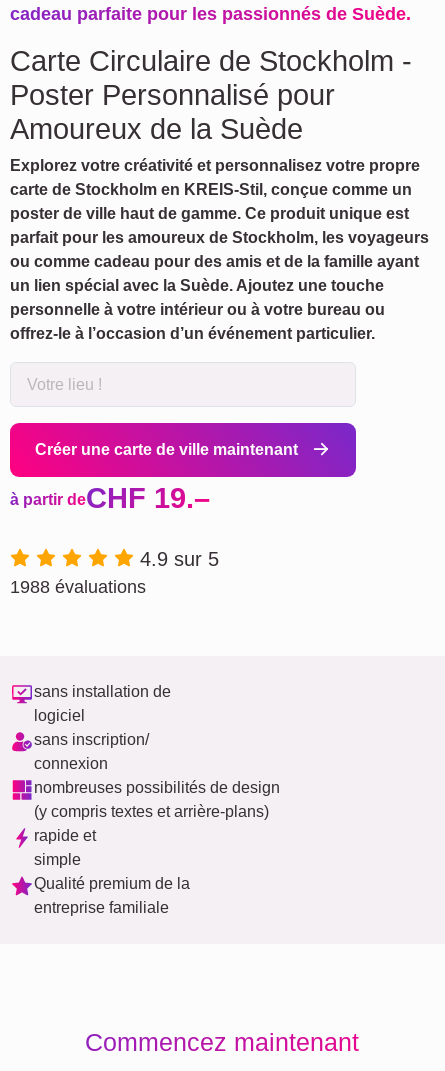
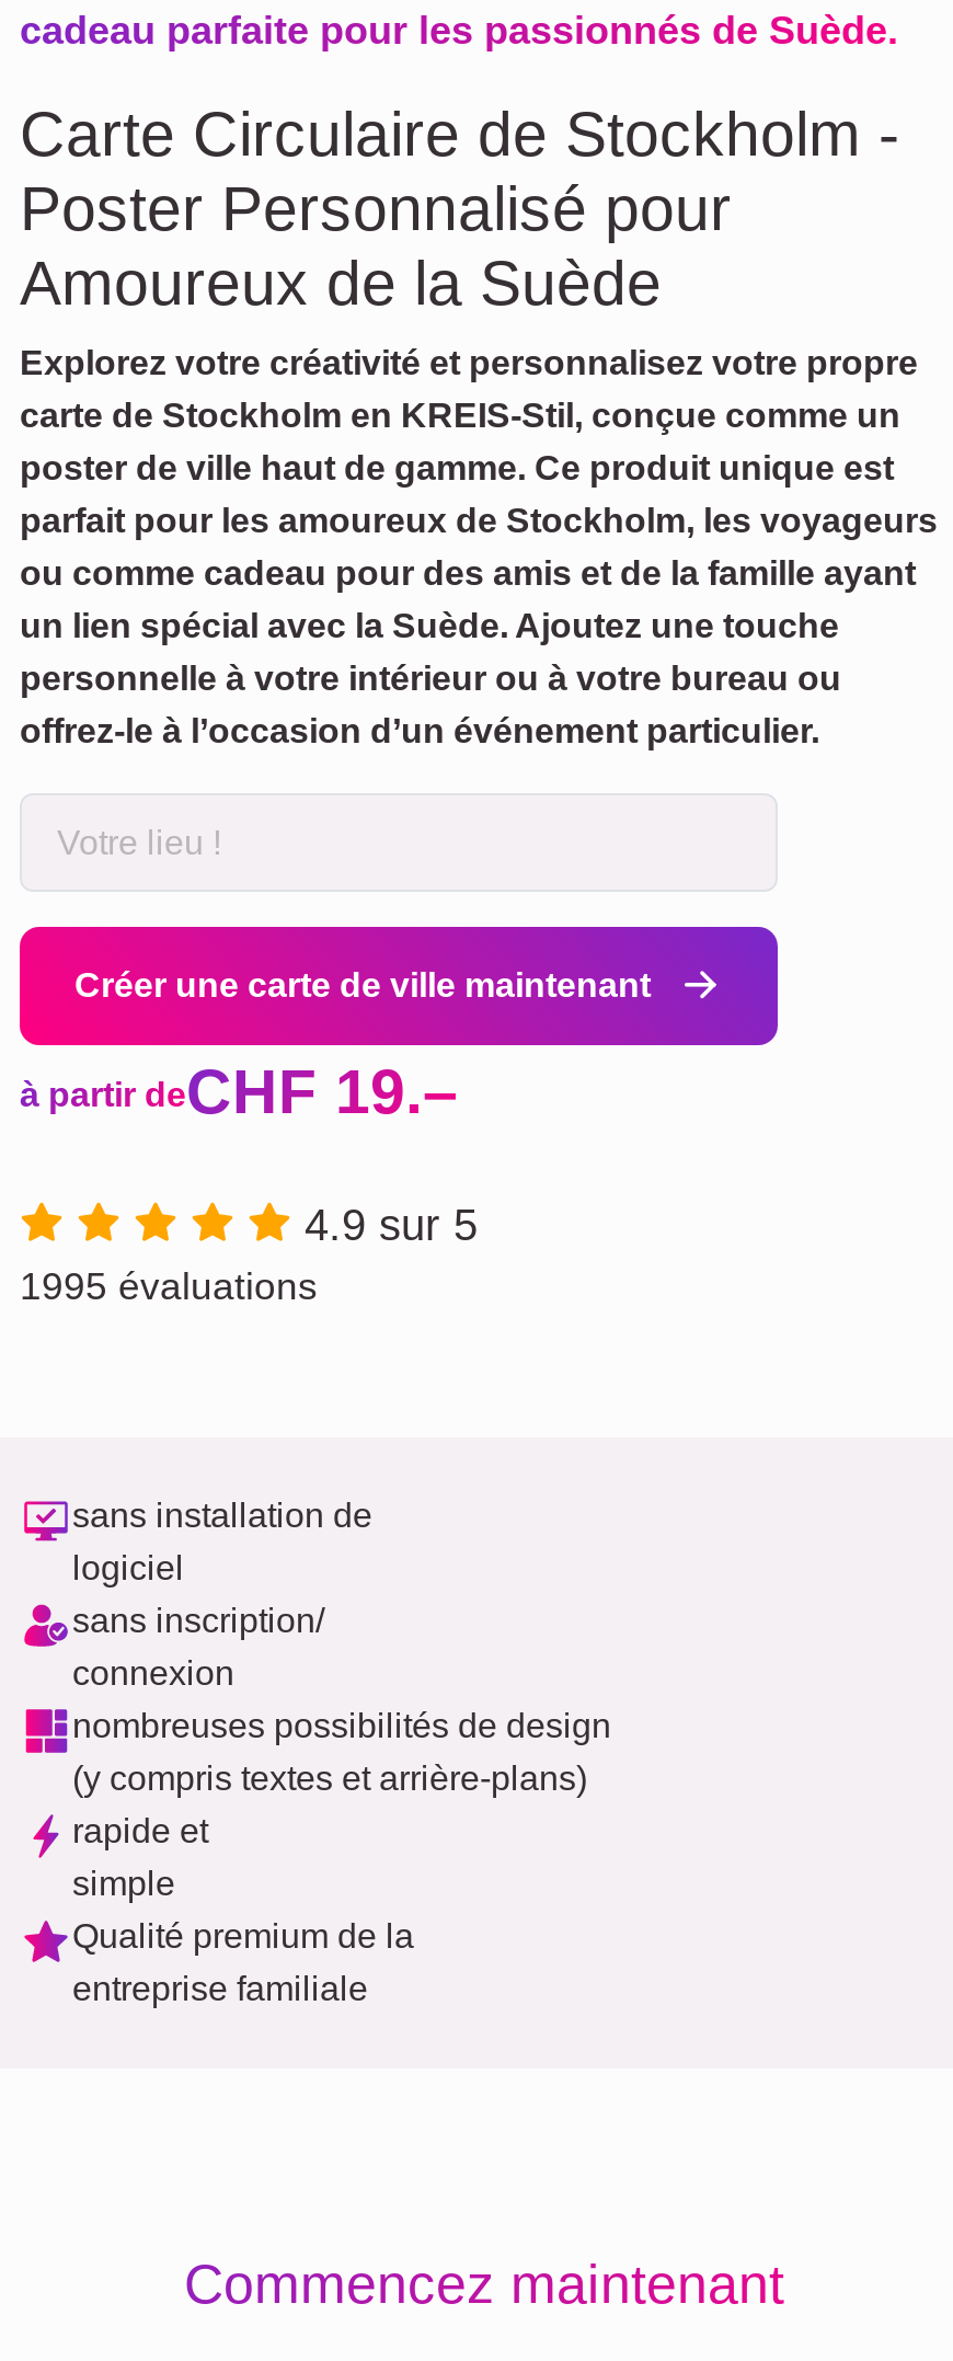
- 1988 évaluations
+ 1995 évaluations
